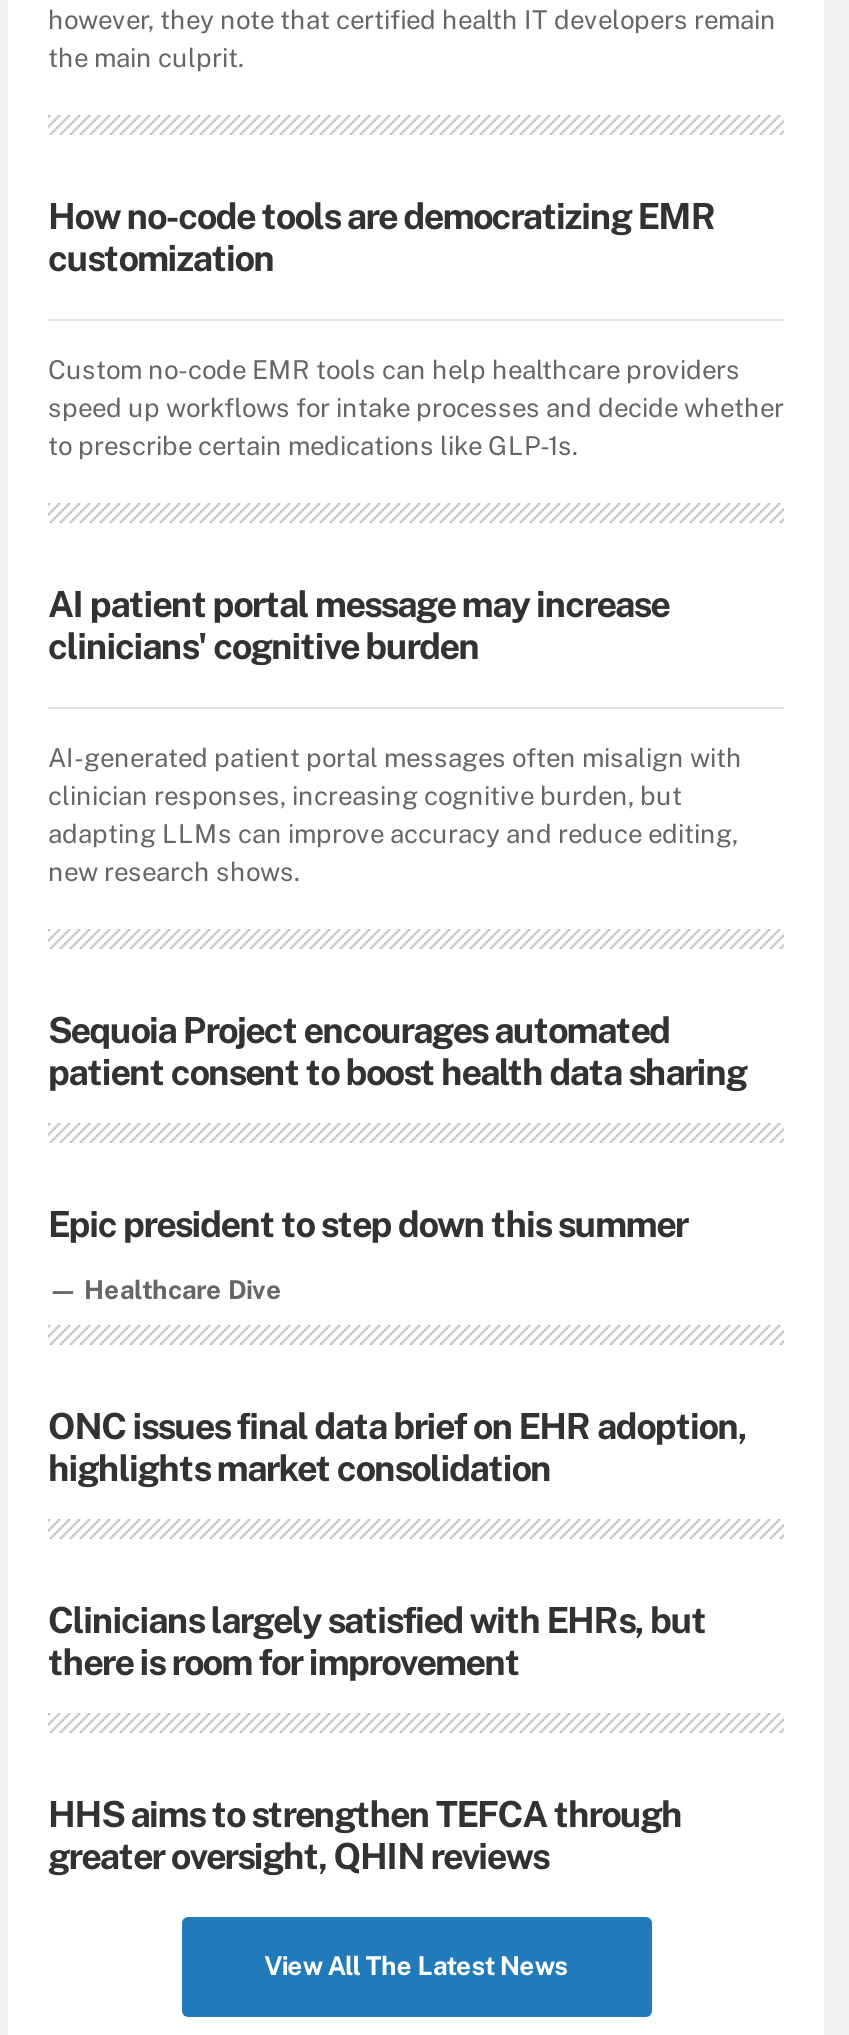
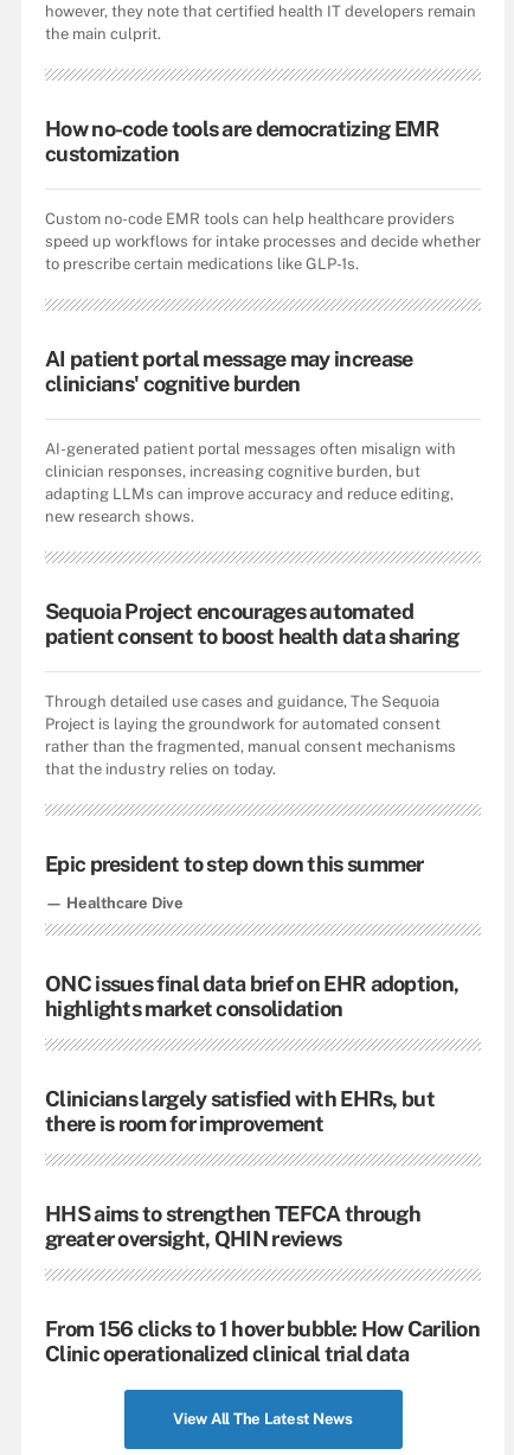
+ Through detailed use cases and guidance, The Sequoia
+ Project is laying the groundwork for automated consent
+ rather than the fragmented, manual consent mechanisms
+ that the industry relies on today.

+ From 156 clicks to 1 hover bubble: How Carilion
+ Clinic operationalized clinical trial data
